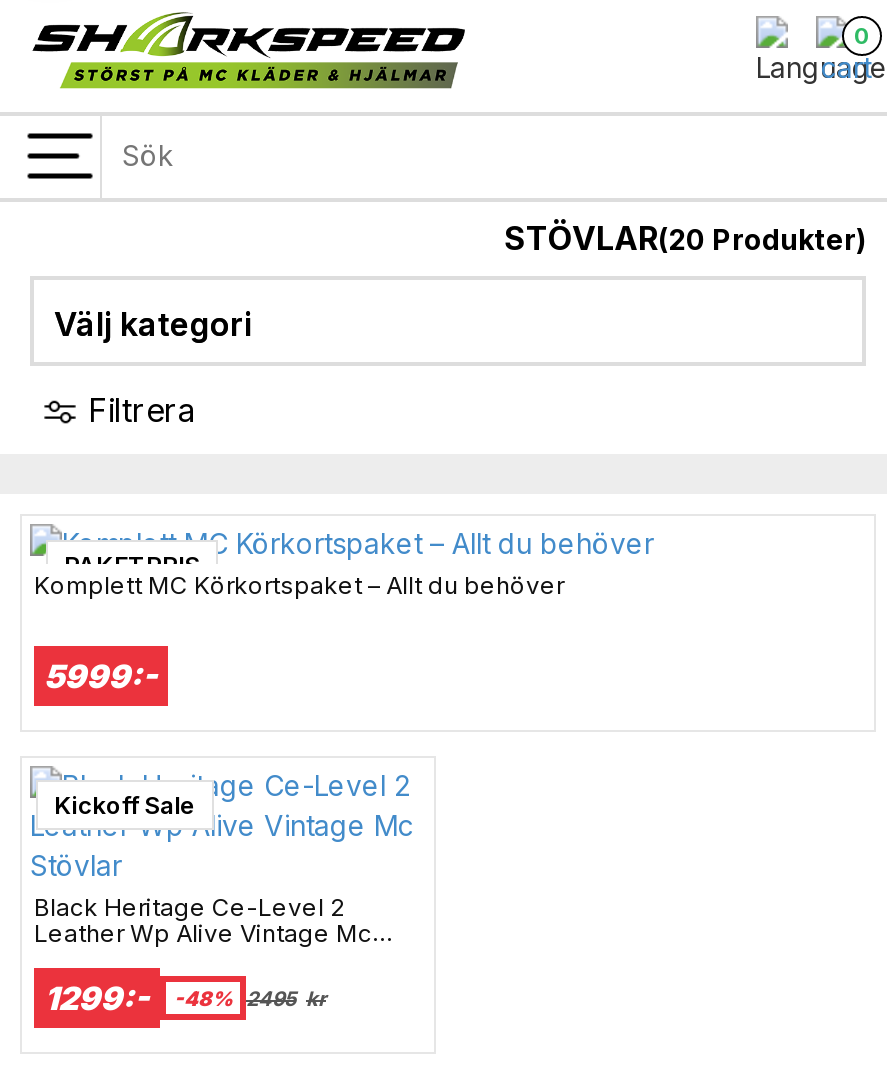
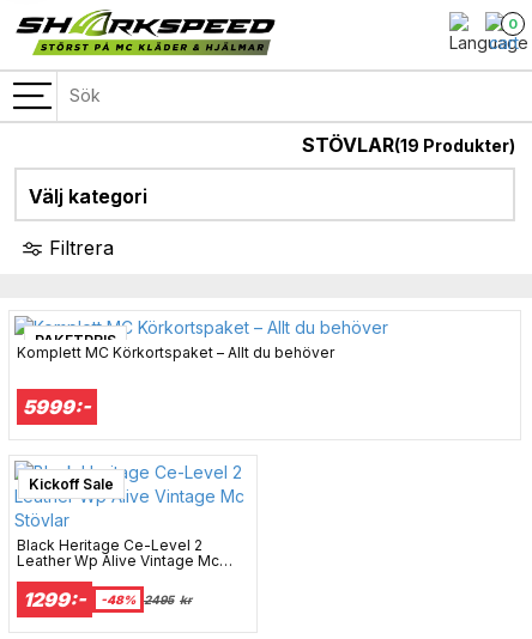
- STÖVLAR(20 Produkter)
+ STÖVLAR(19 Produkter)
